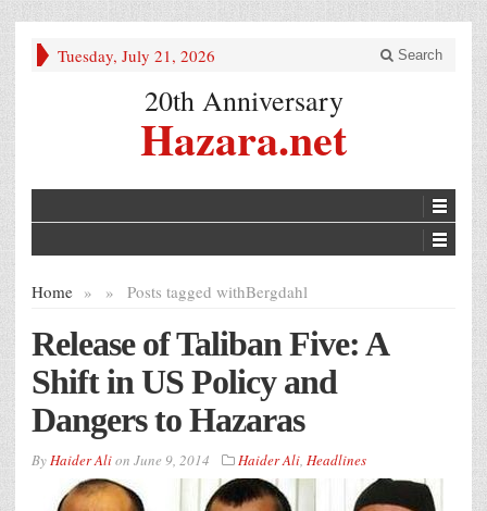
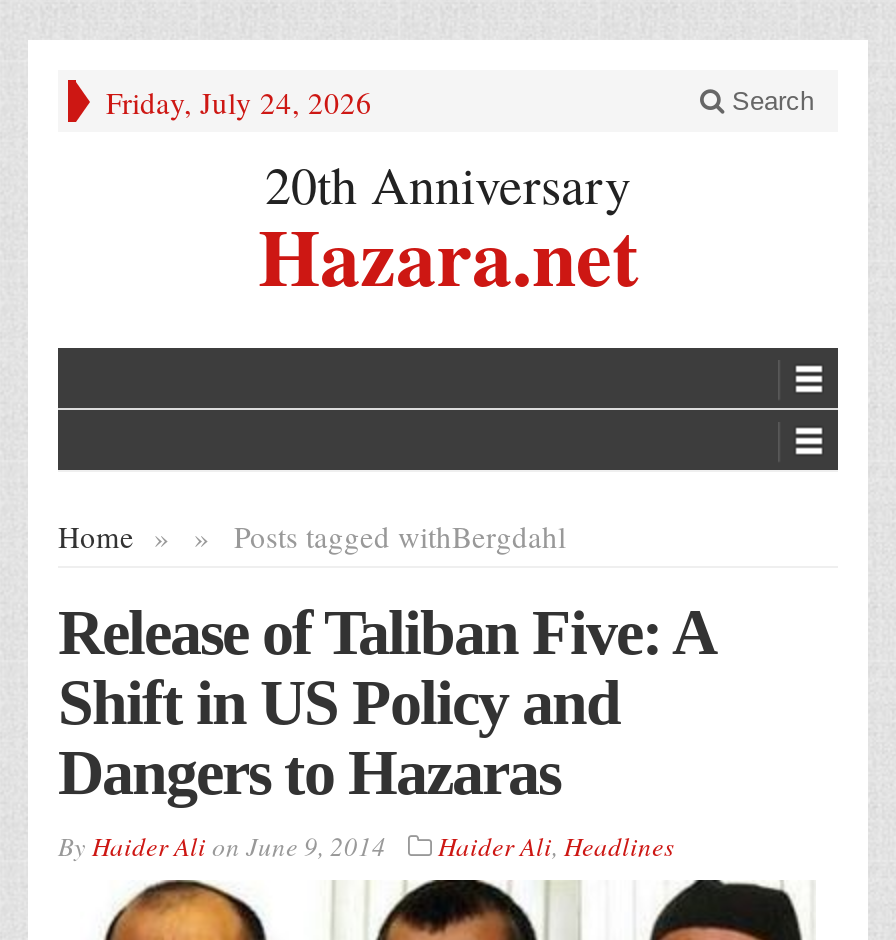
- Tuesday, July 21, 2026
+ Friday, July 24, 2026
